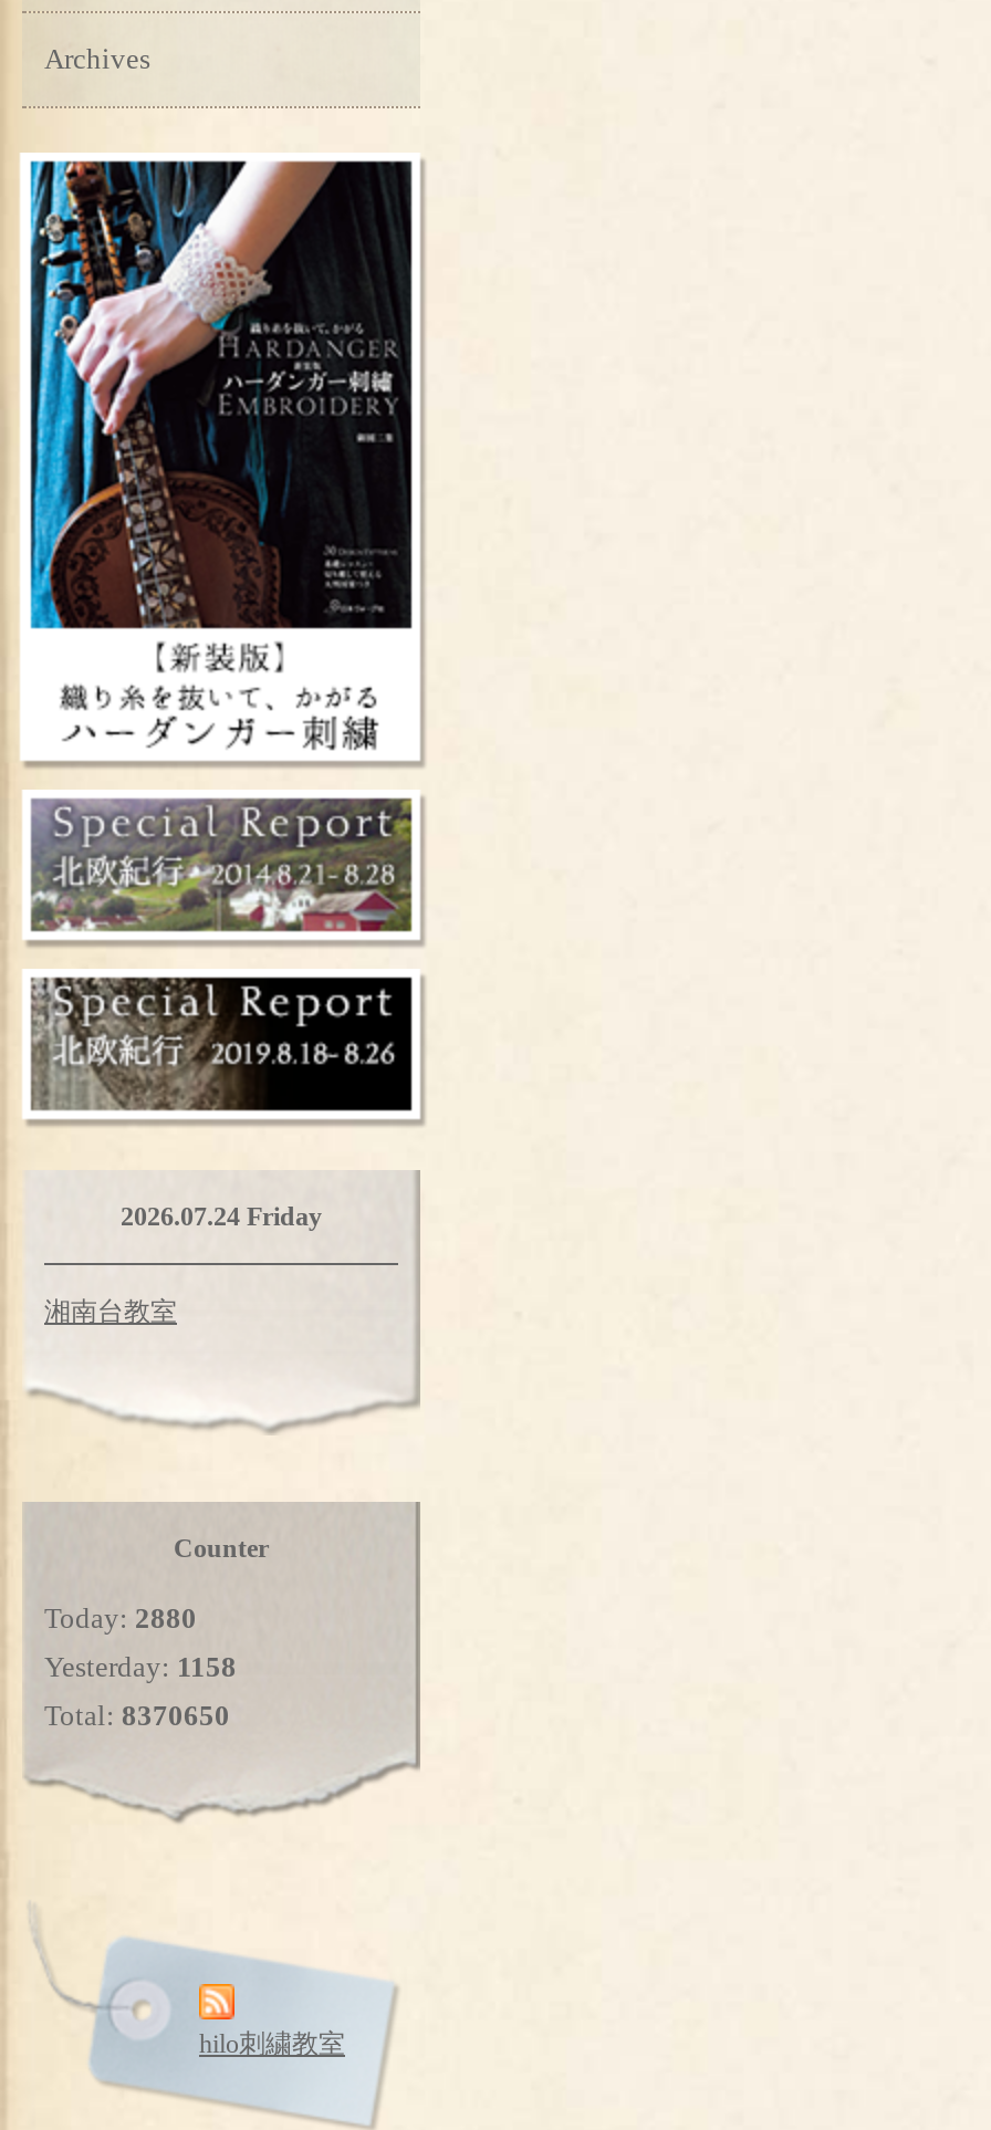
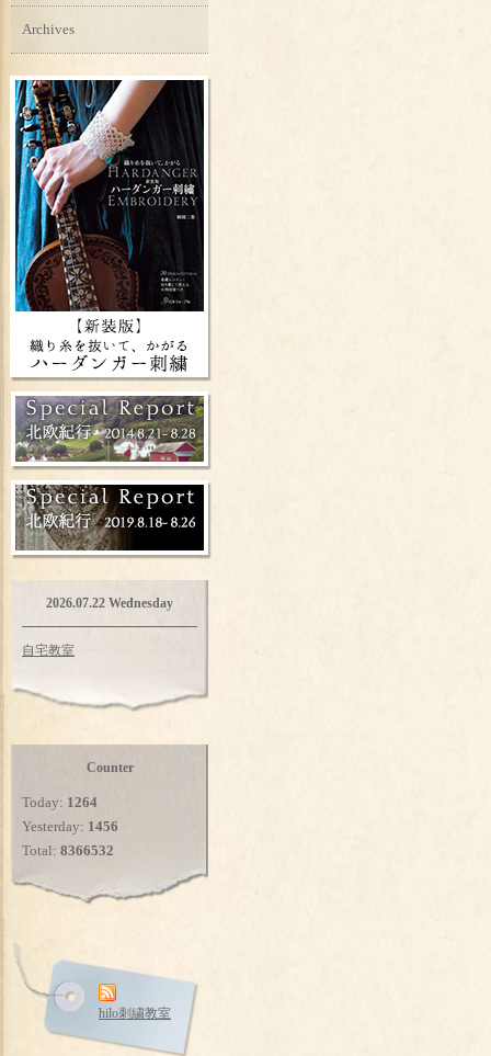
- 2026.07.24 Friday
+ 2026.07.22 Wednesday

- 湘南台教室
+ 自宅教室

- Today: 2880
+ Today: 1264

- Yesterday: 1158
+ Yesterday: 1456

- Total: 8370650
+ Total: 8366532
